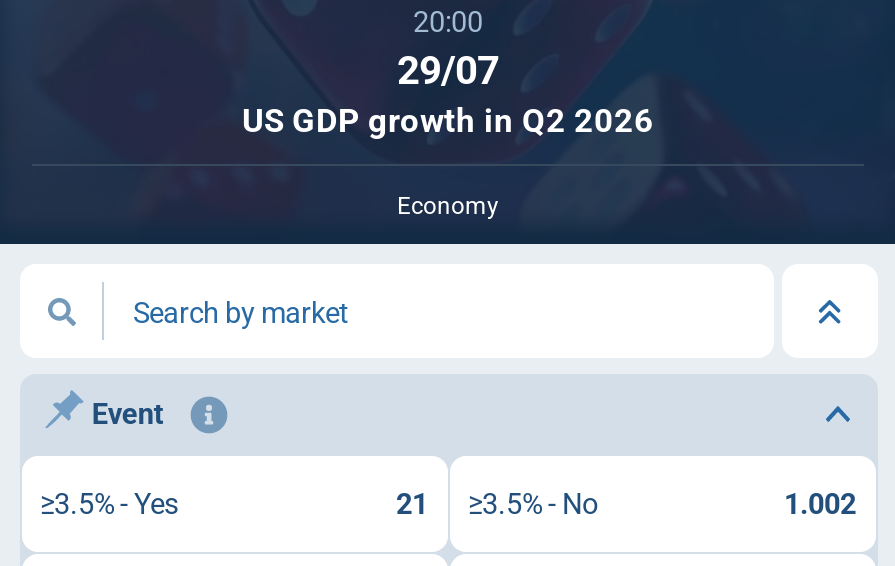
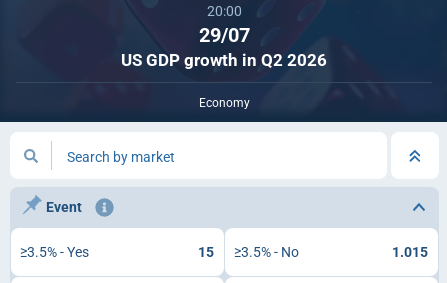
- 21
+ 15

- 1.002
+ 1.015
